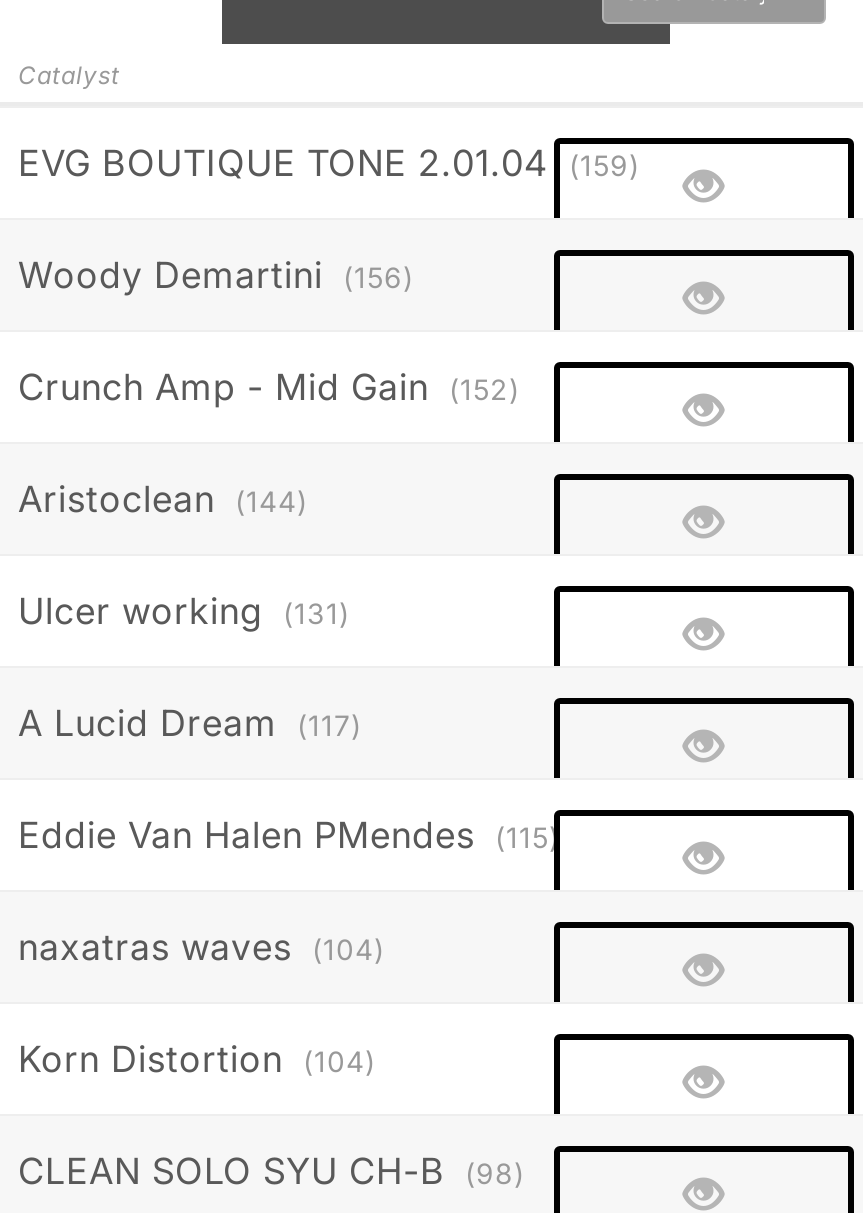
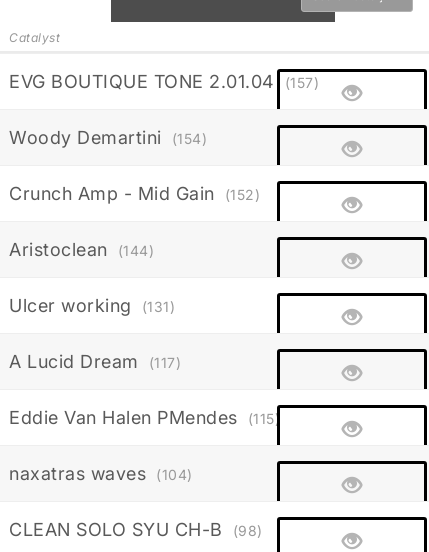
- EVG BOUTIQUE TONE 2.01.04 (159)
+ EVG BOUTIQUE TONE 2.01.04 (157)

- Woody Demartini (156)
+ Woody Demartini (154)

- Korn Distortion (104)
